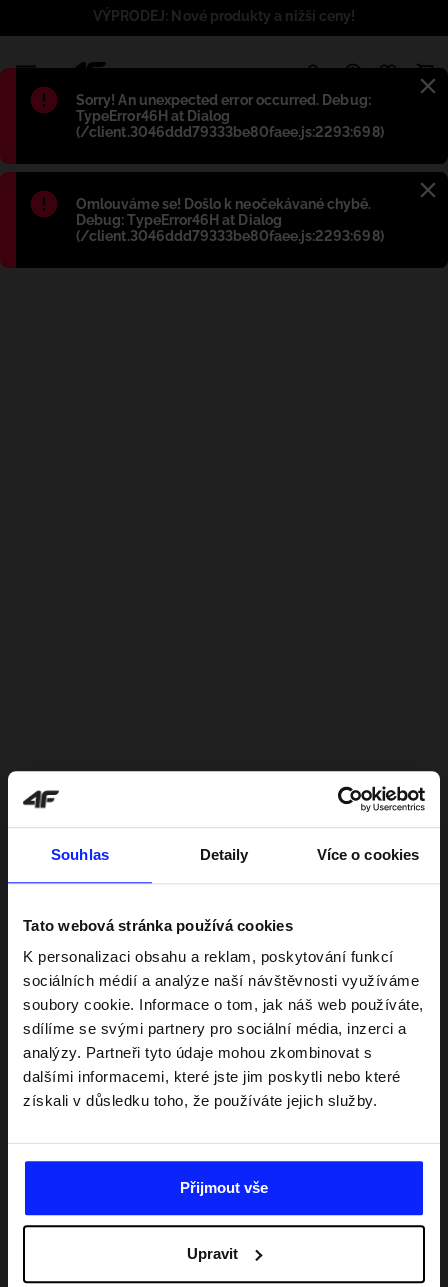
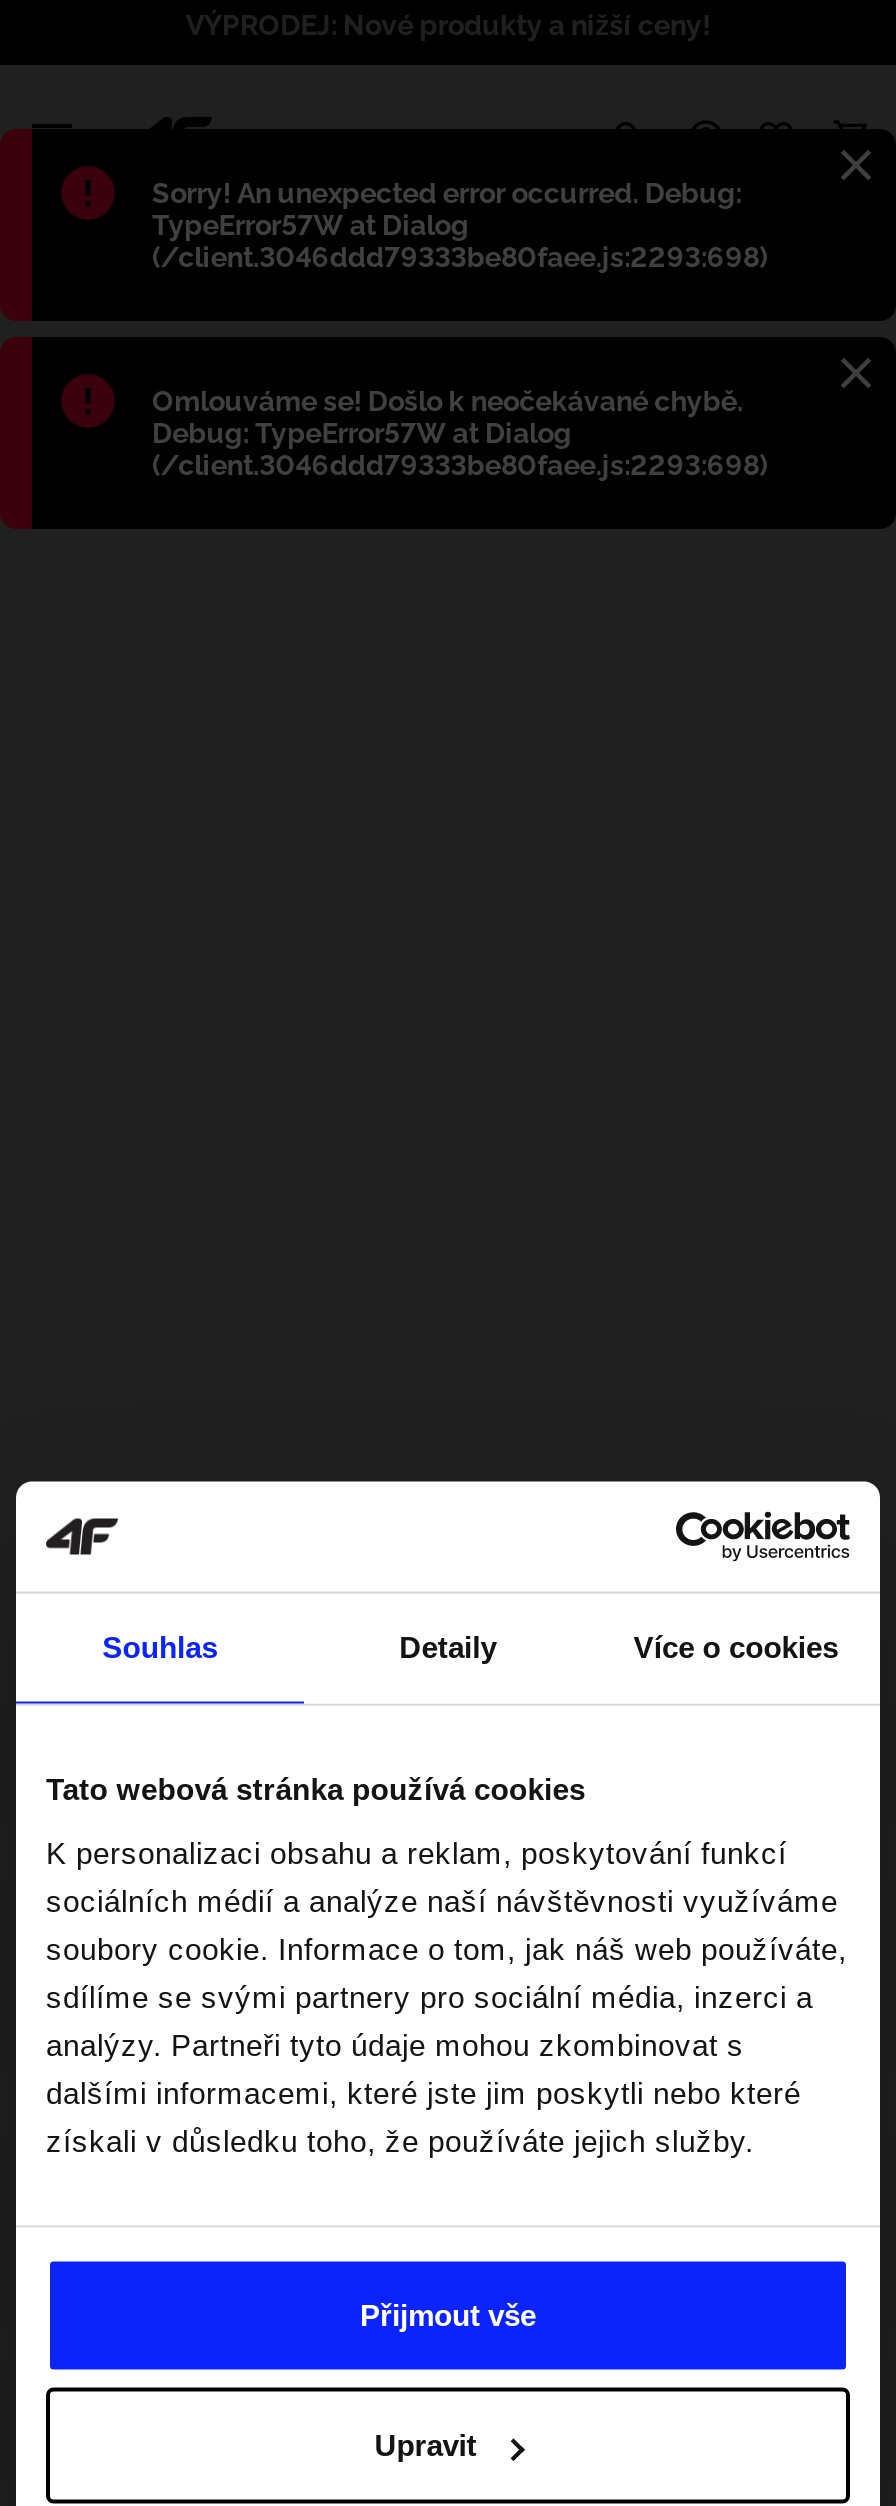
- TypeError46H at Dialog
+ TypeError57W at Dialog

- Debug: TypeError46H at Dialog
+ Debug: TypeError57W at Dialog
